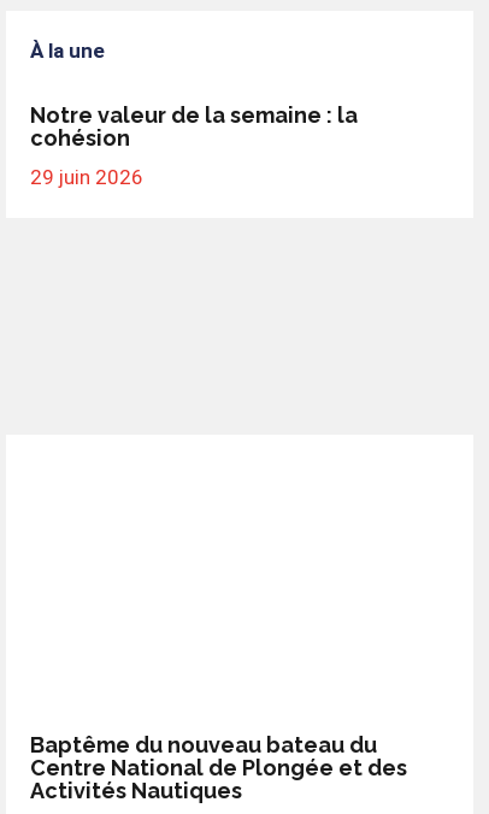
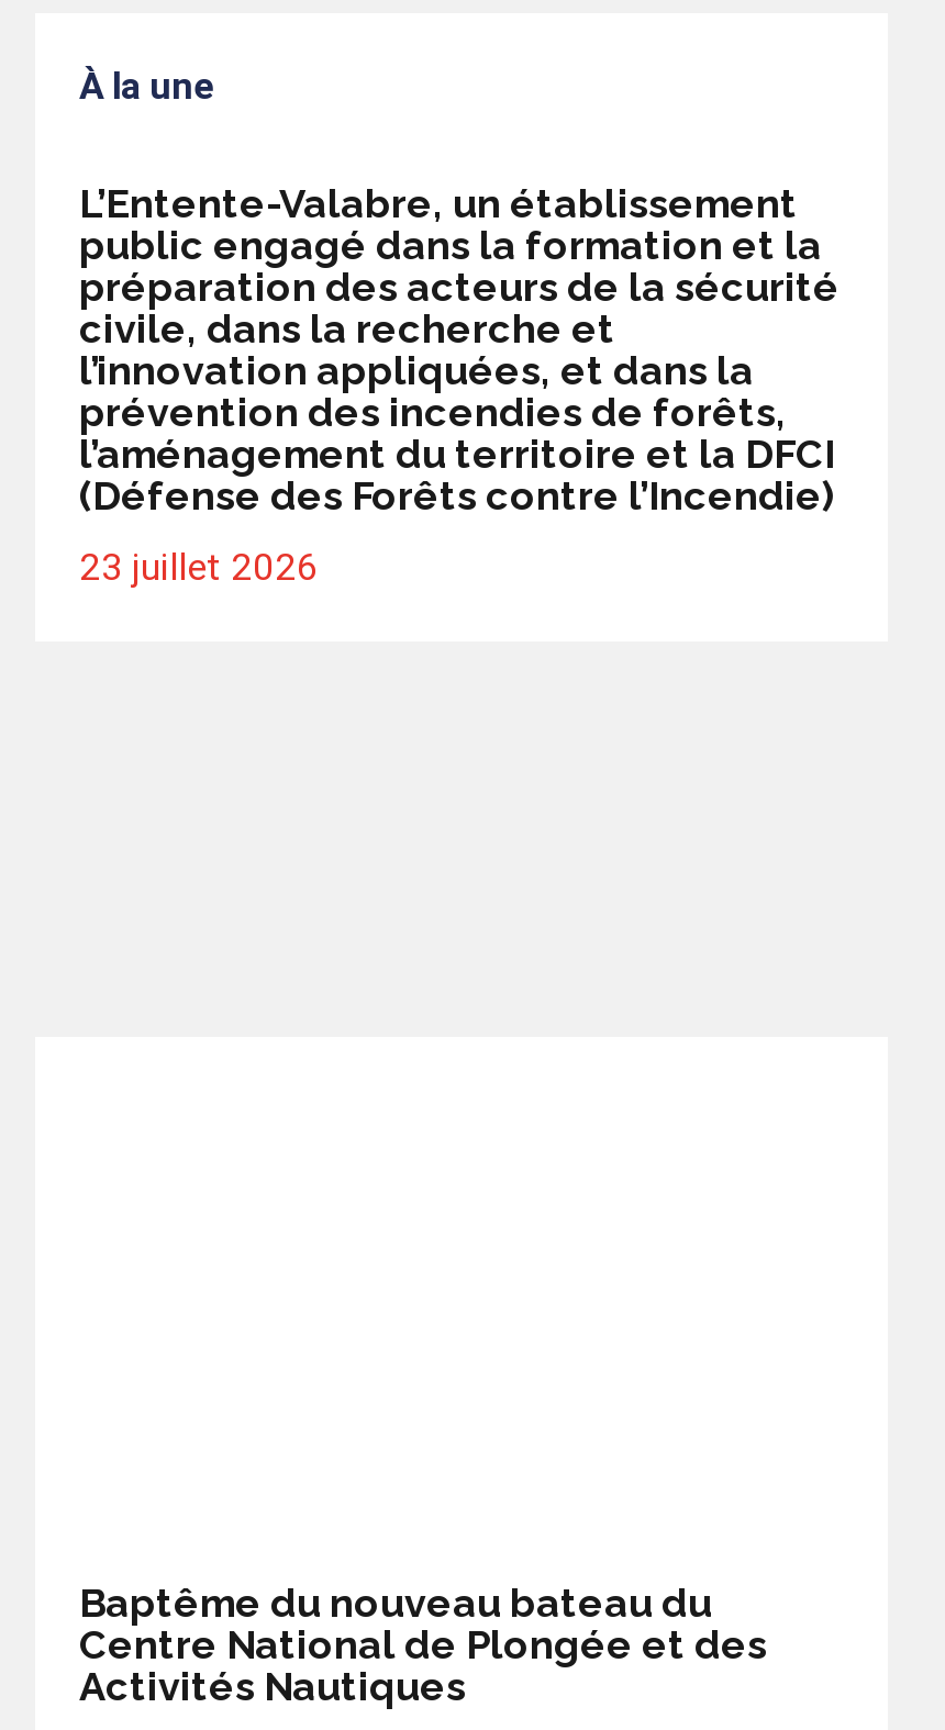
- Notre valeur de la semaine : la
- cohésion
+ L’Entente-Valabre, un établissement
+ public engagé dans la formation et la
+ préparation des acteurs de la sécurité
+ civile, dans la recherche et
+ l’innovation appliquées, et dans la
+ prévention des incendies de forêts,
+ l’aménagement du territoire et la DFCI
+ (Défense des Forêts contre l’Incendie)

- 29 juin 2026
+ 23 juillet 2026
